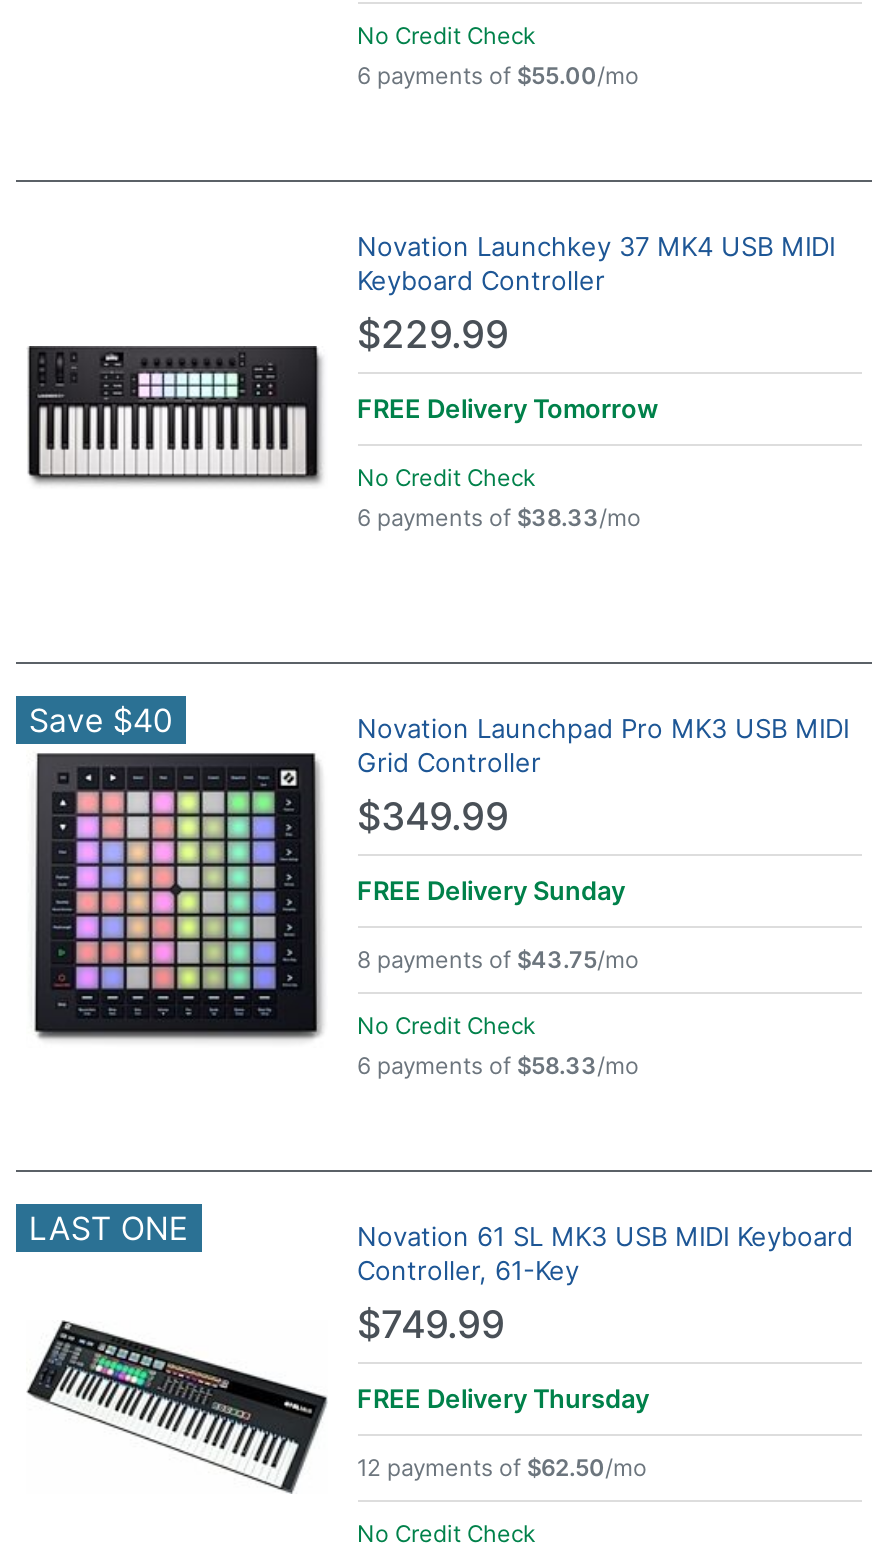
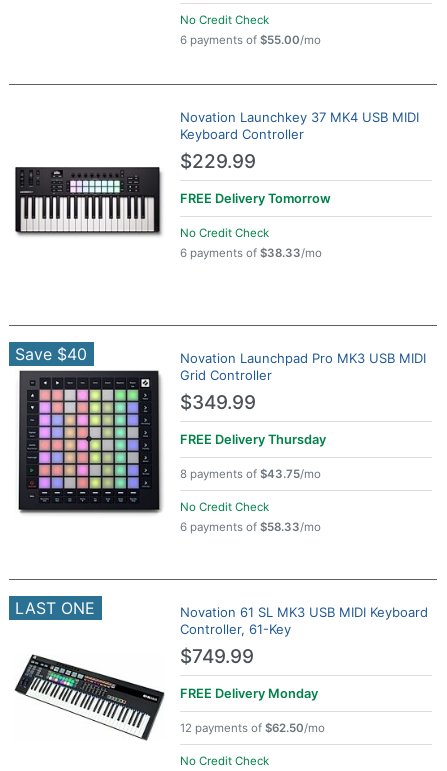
- FREE Delivery Sunday

+ FREE Delivery Monday

moved up: FREE Delivery Thursday
